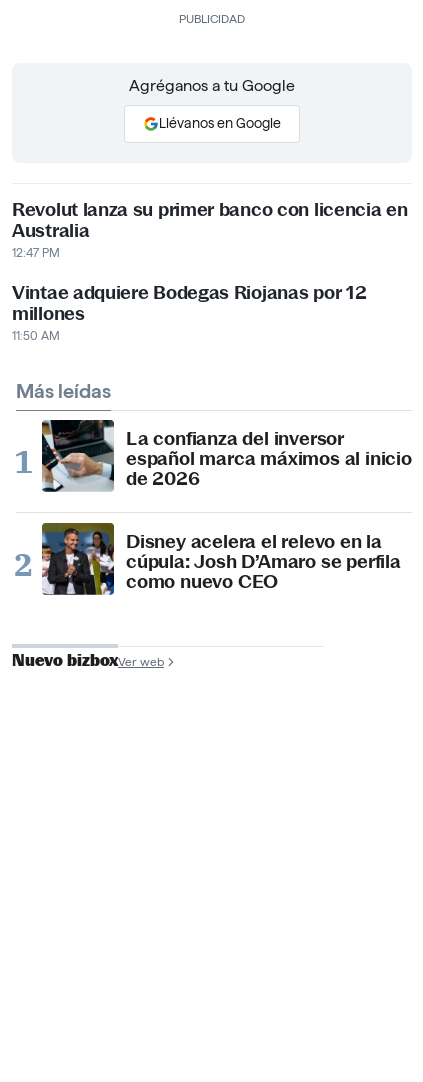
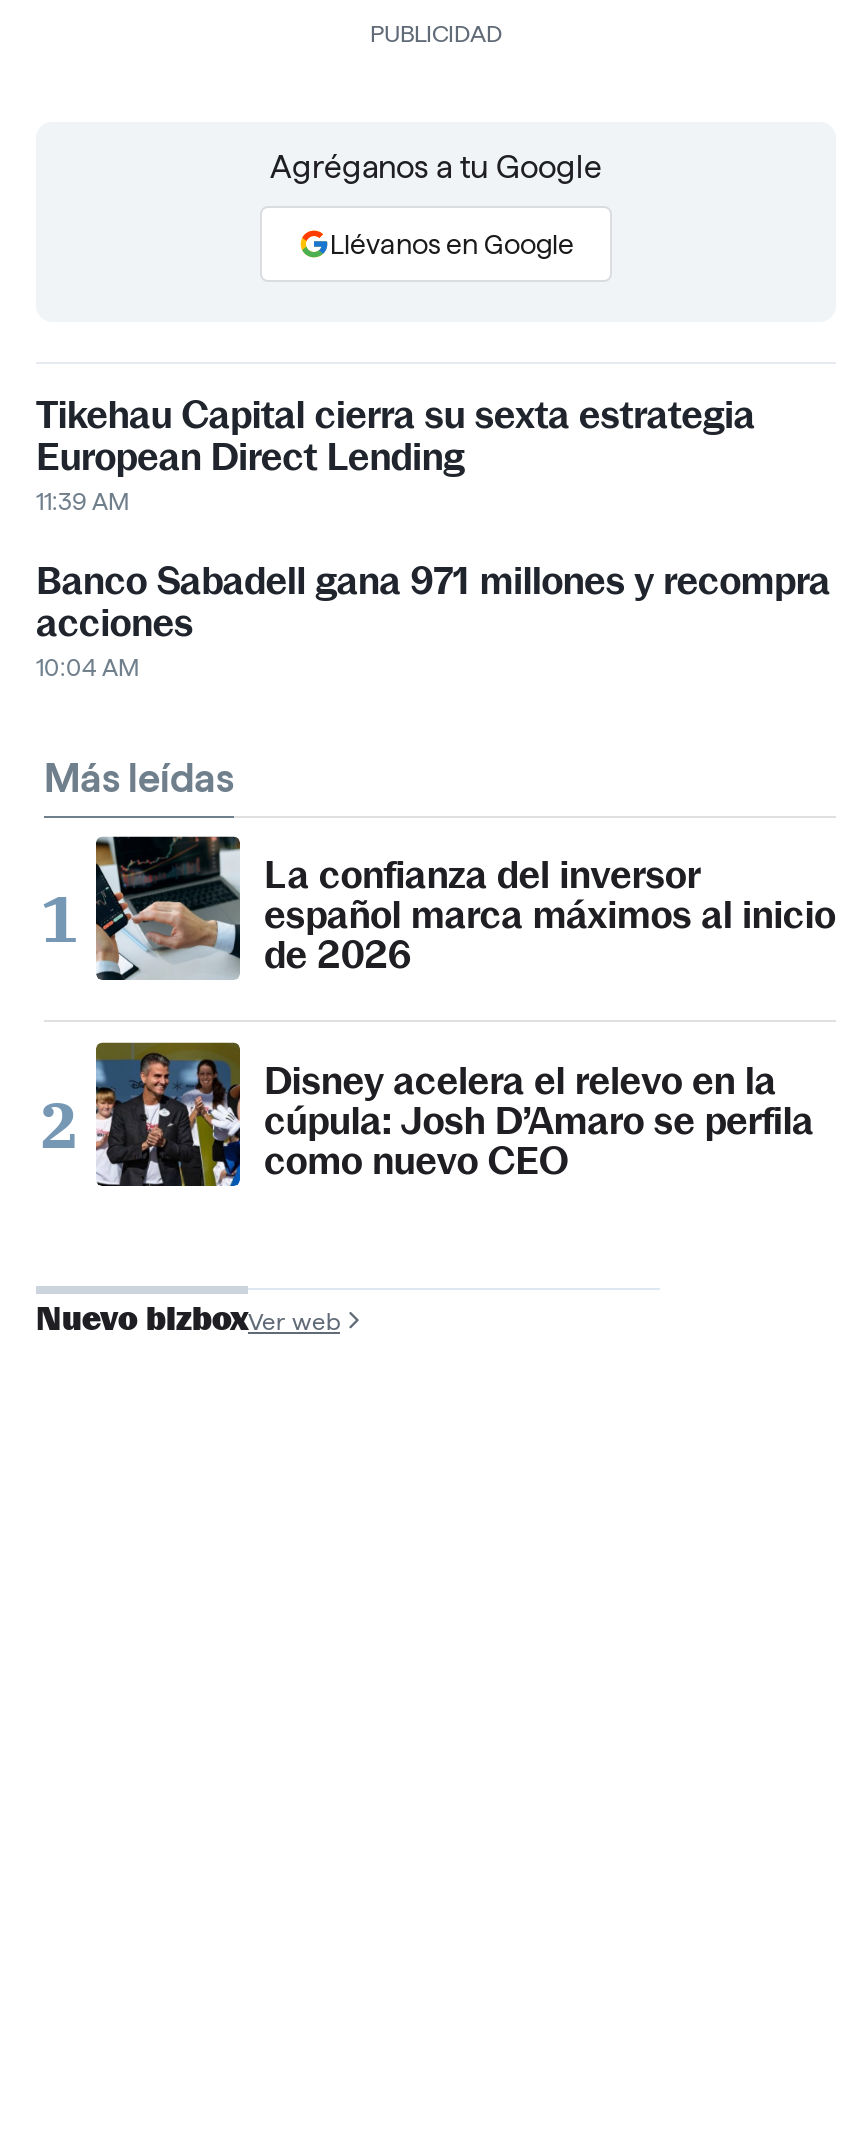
- Revolut lanza su primer banco con licencia en
- Australia
- 12:47 PM
+ Tikehau Capital cierra su sexta estrategia
+ European Direct Lending
+ 11:39 AM

- Vintae adquiere Bodegas Riojanas por 12
- millones
- 11:50 AM
+ Banco Sabadell gana 971 millones y recompra
+ acciones
+ 10:04 AM
